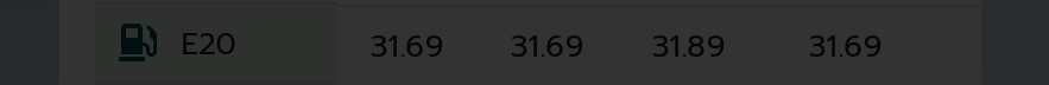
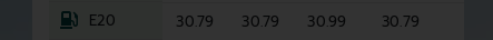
- 31.69
+ 30.79

- 31.69
+ 30.79

- 31.89
+ 30.99

- 31.69
+ 30.79
